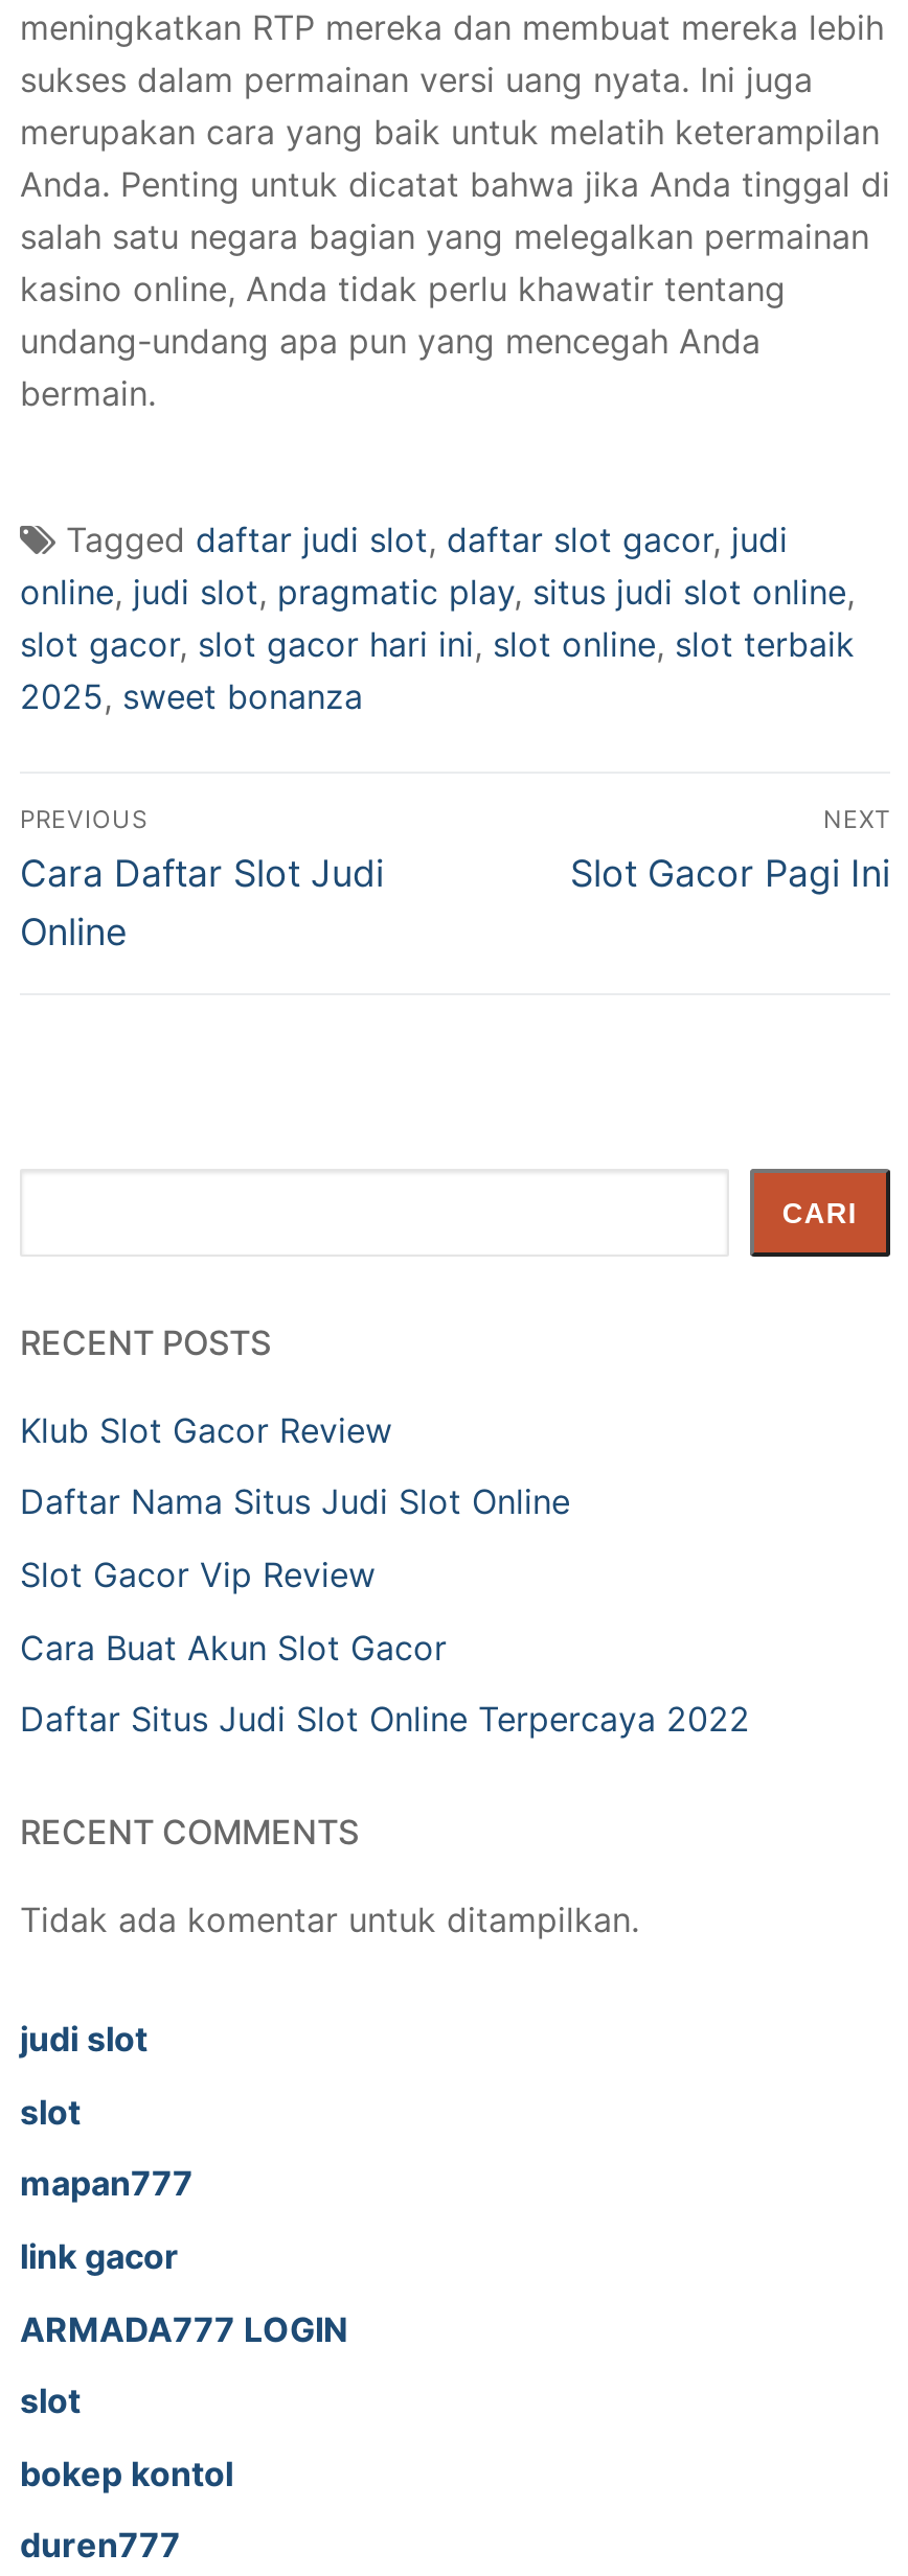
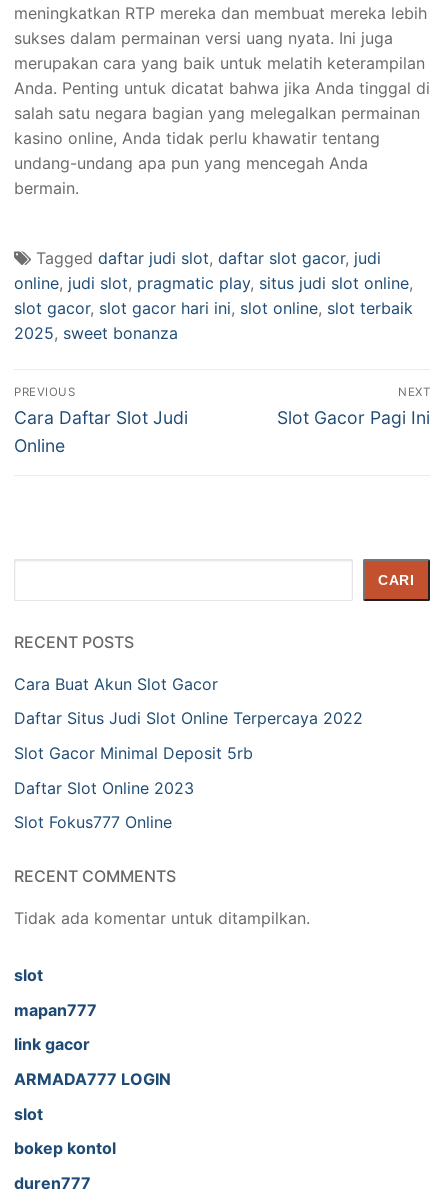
- Klub Slot Gacor Review
- Daftar Nama Situs Judi Slot Online
- Slot Gacor Vip Review

moved up: Cara Buat Akun Slot Gacor | Daftar Situs Judi Slot Online Terpercaya 2022

+ Slot Gacor Minimal Deposit 5rb
+ Daftar Slot Online 2023
+ Slot Fokus777 Online

- judi slot
